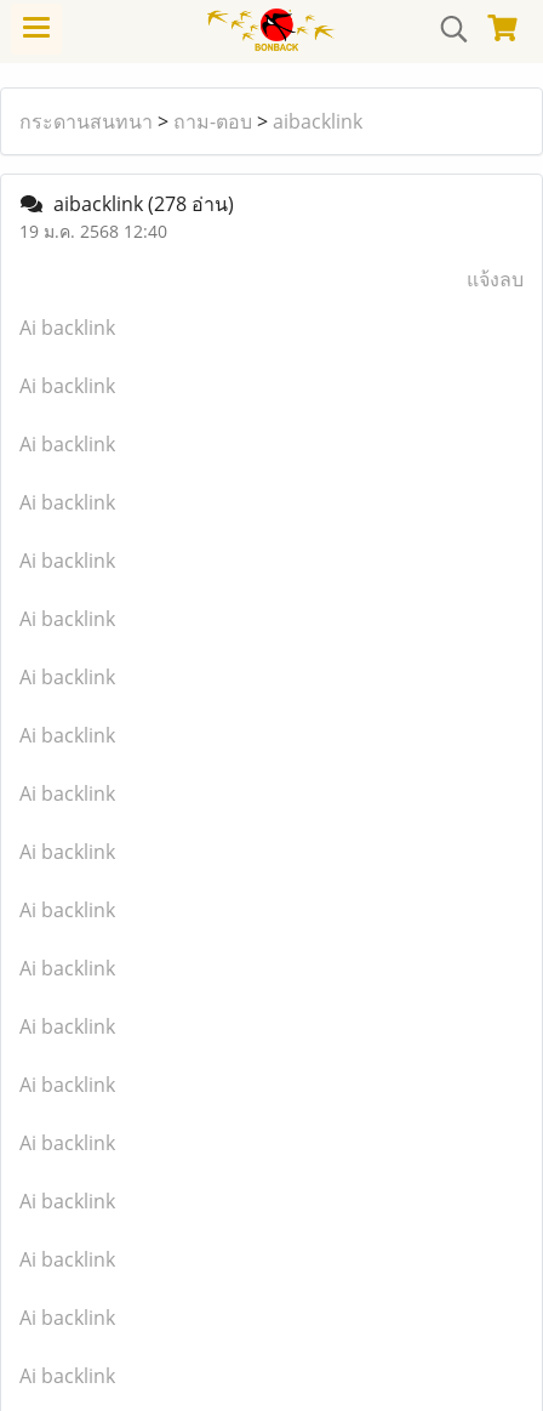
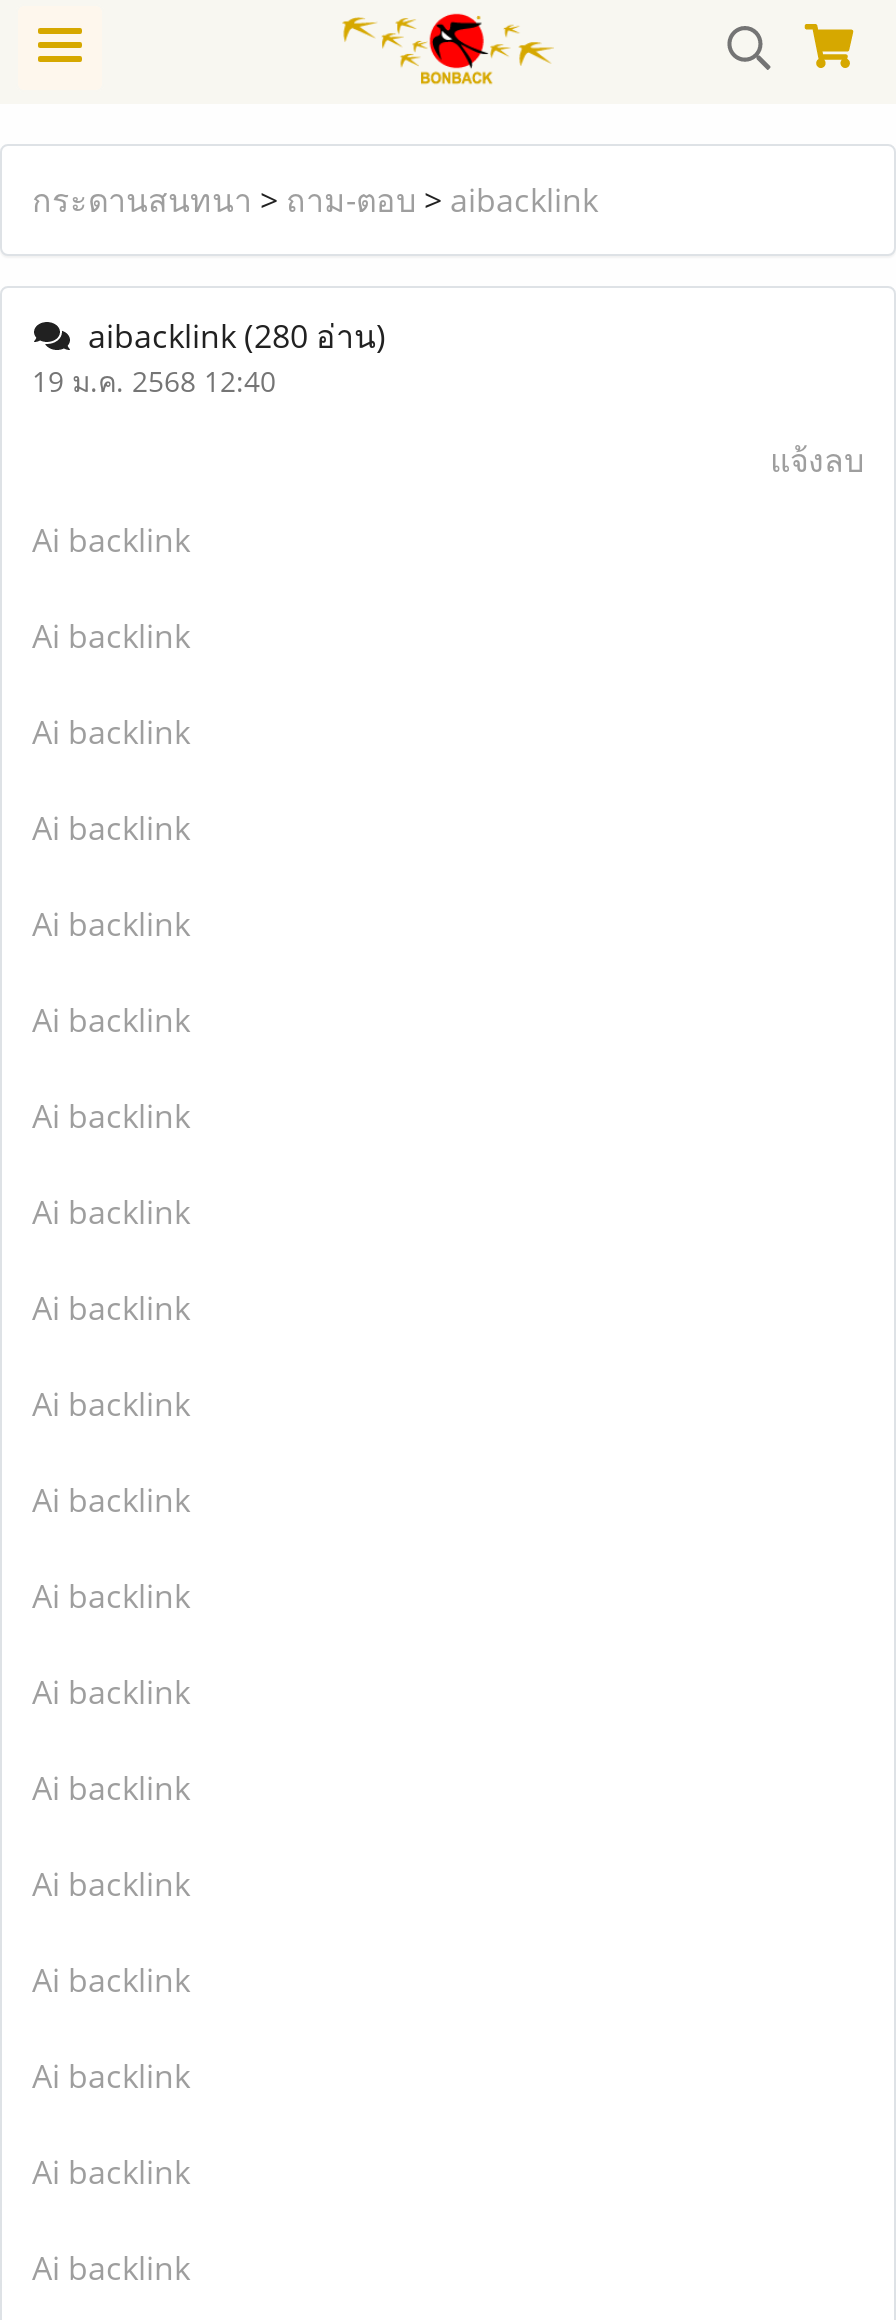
- aibacklink (278 อ่าน)
+ aibacklink (280 อ่าน)
